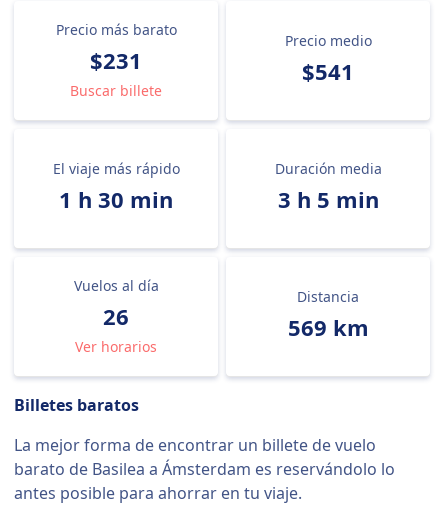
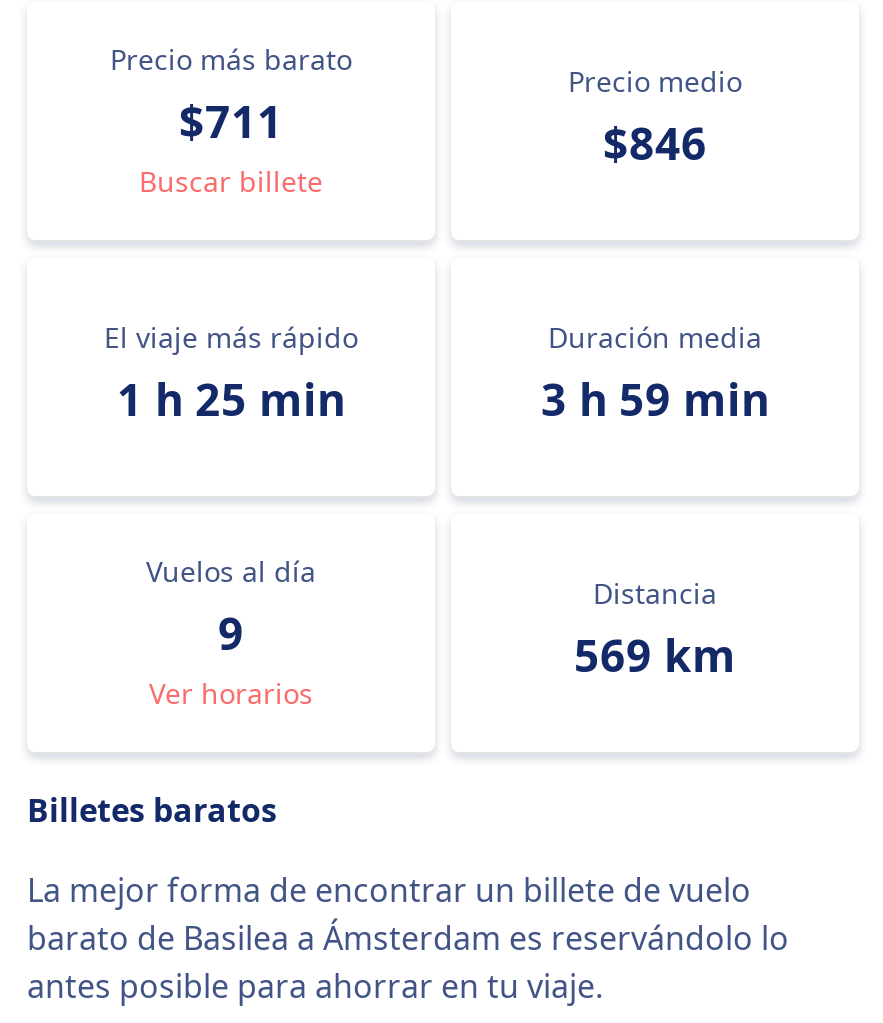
- $231
+ $711

- $541
+ $846

- 1 h 30 min
+ 1 h 25 min

- 3 h 5 min
+ 3 h 59 min

- 26
+ 9
